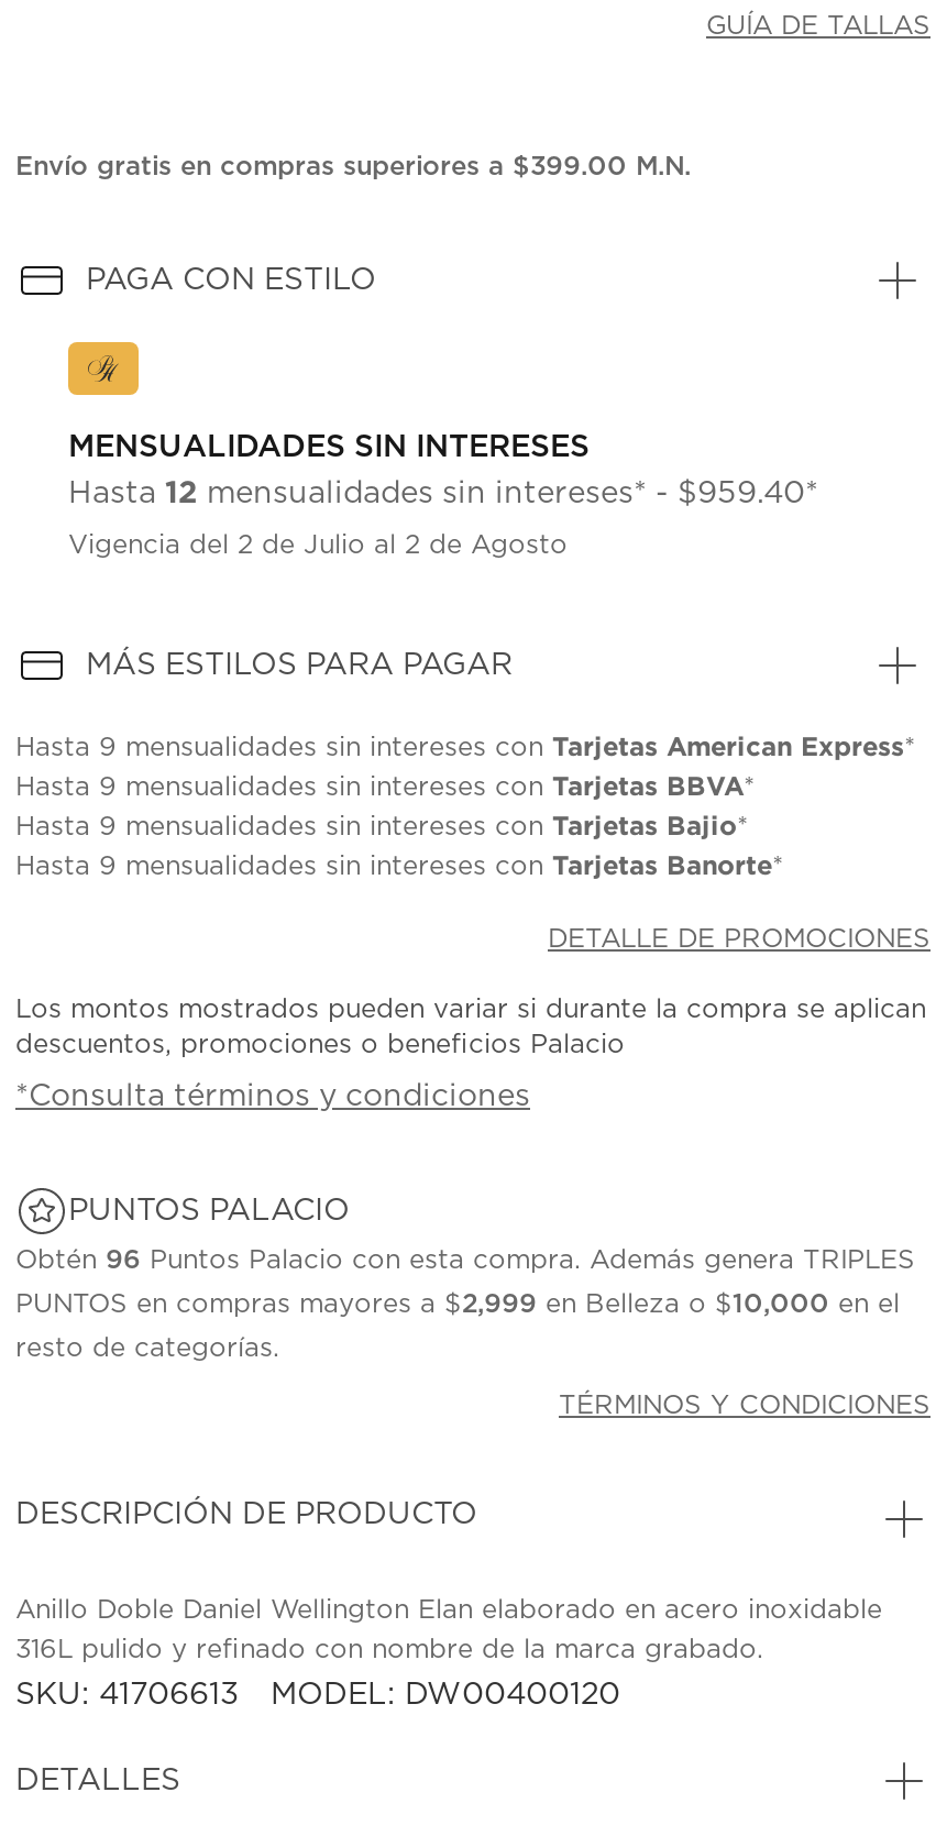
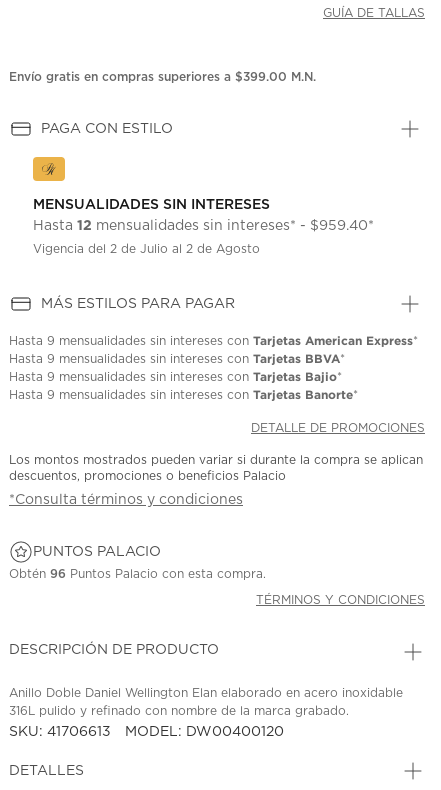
- Obtén 96 Puntos Palacio con esta compra. Además genera TRIPLES
- PUNTOS en compras mayores a $2,999 en Belleza o $10,000 en el
- resto de categorías.
+ Obtén 96 Puntos Palacio con esta compra.
